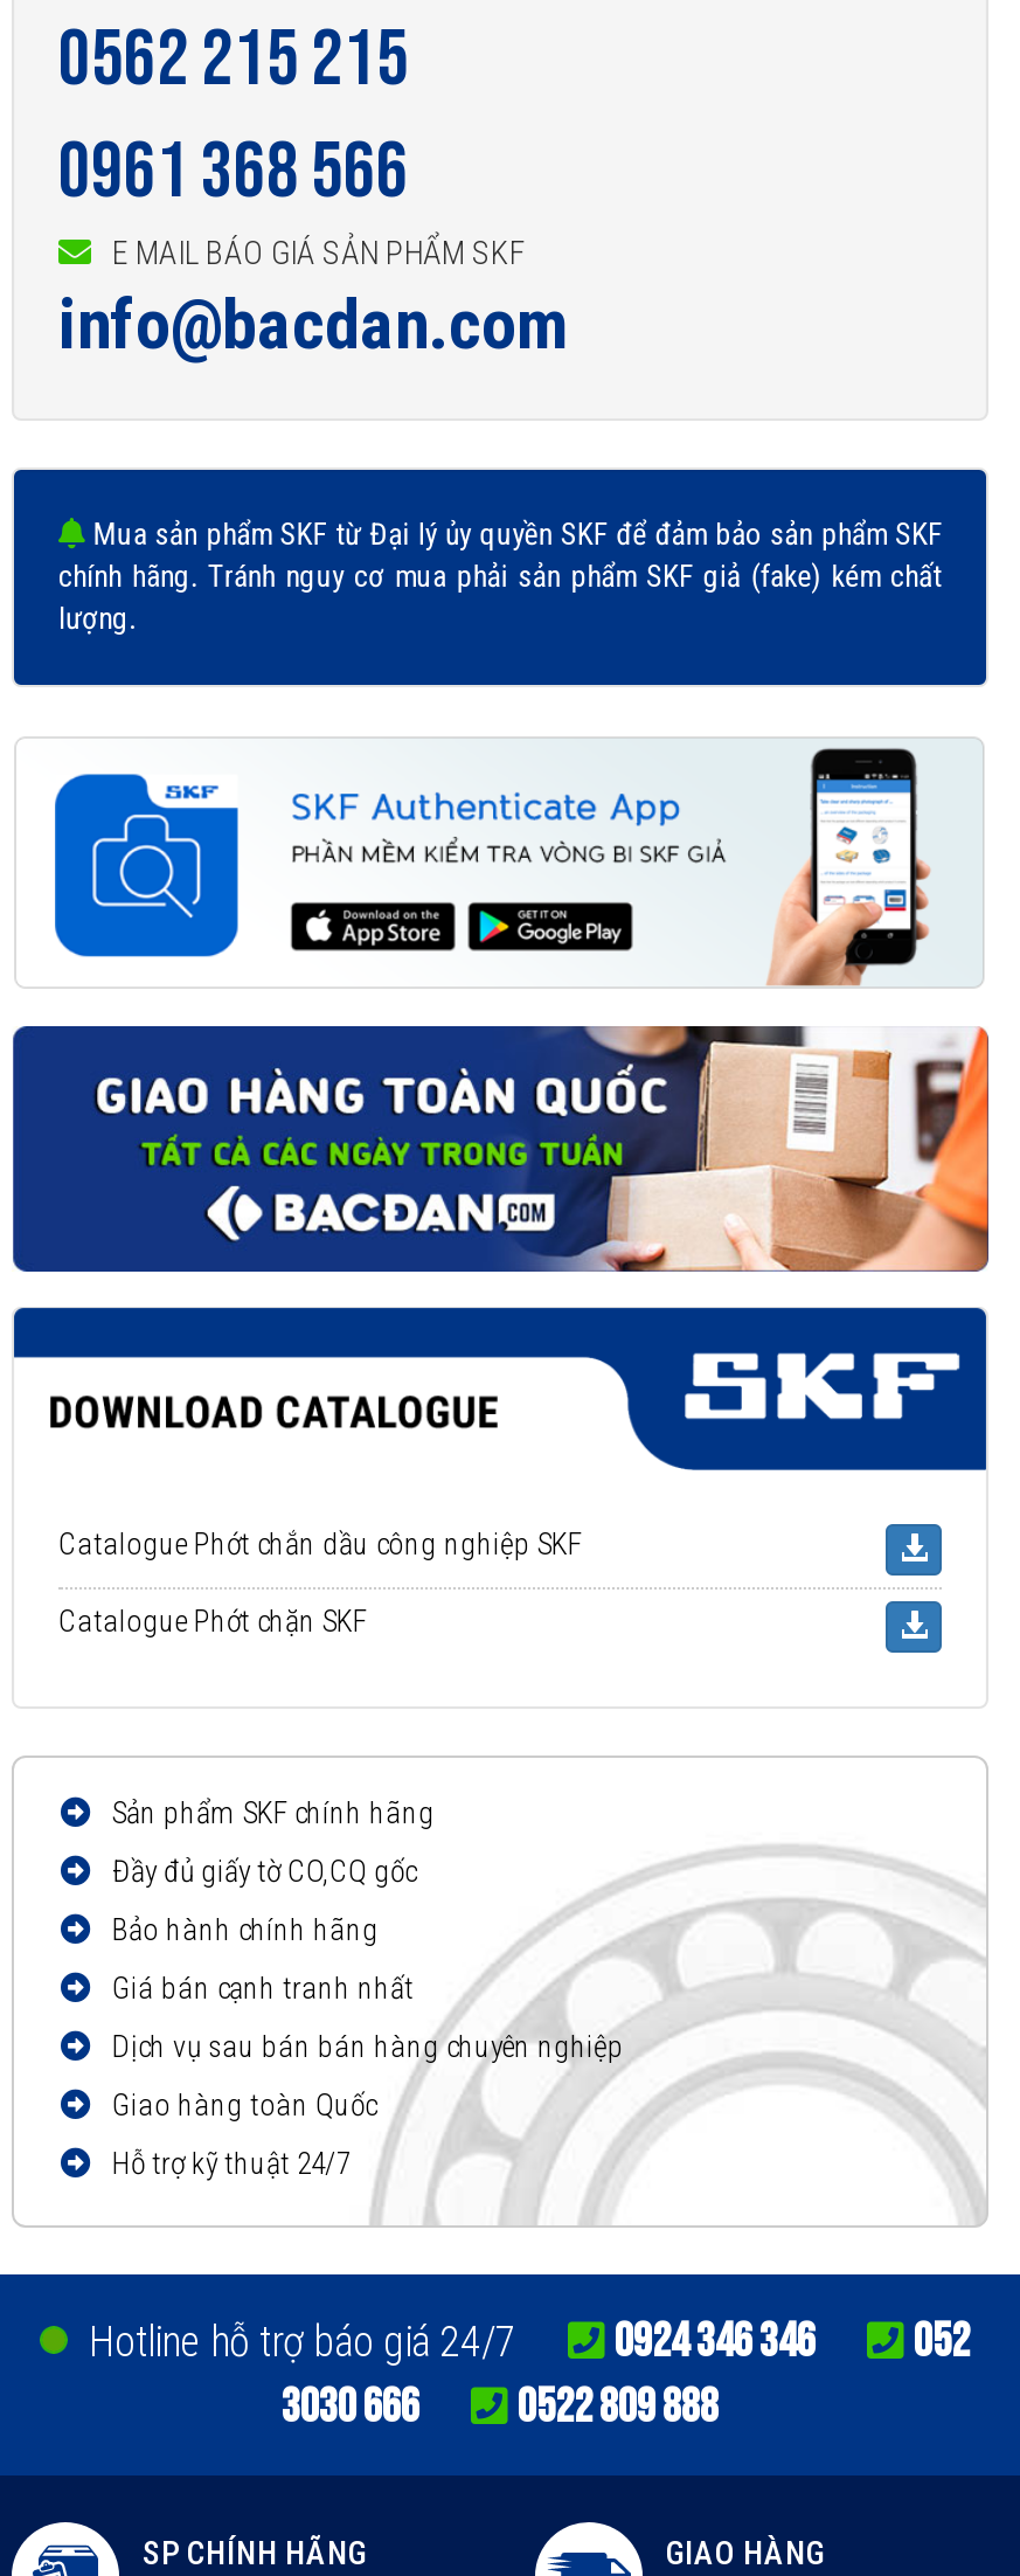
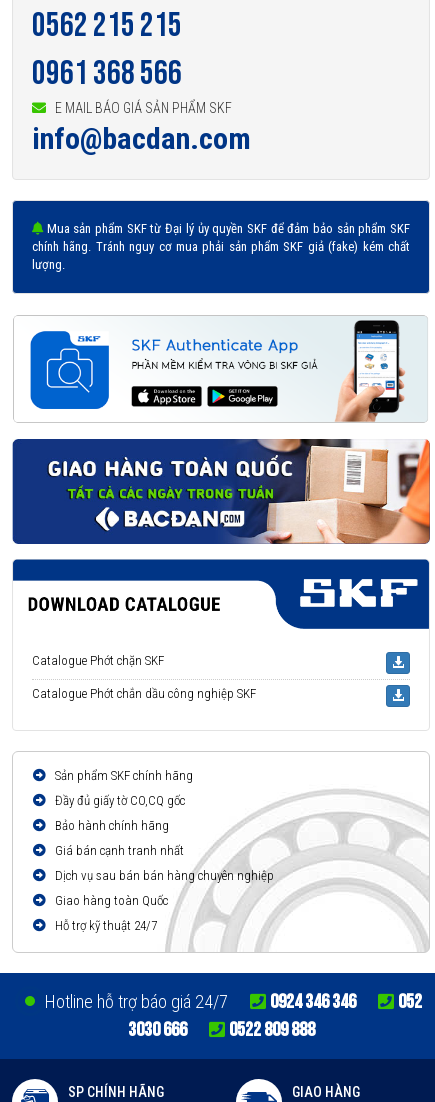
moved down: Catalogue Phớt chắn dầu công nghiệp SKF

moved up: Catalogue Phớt chặn SKF
